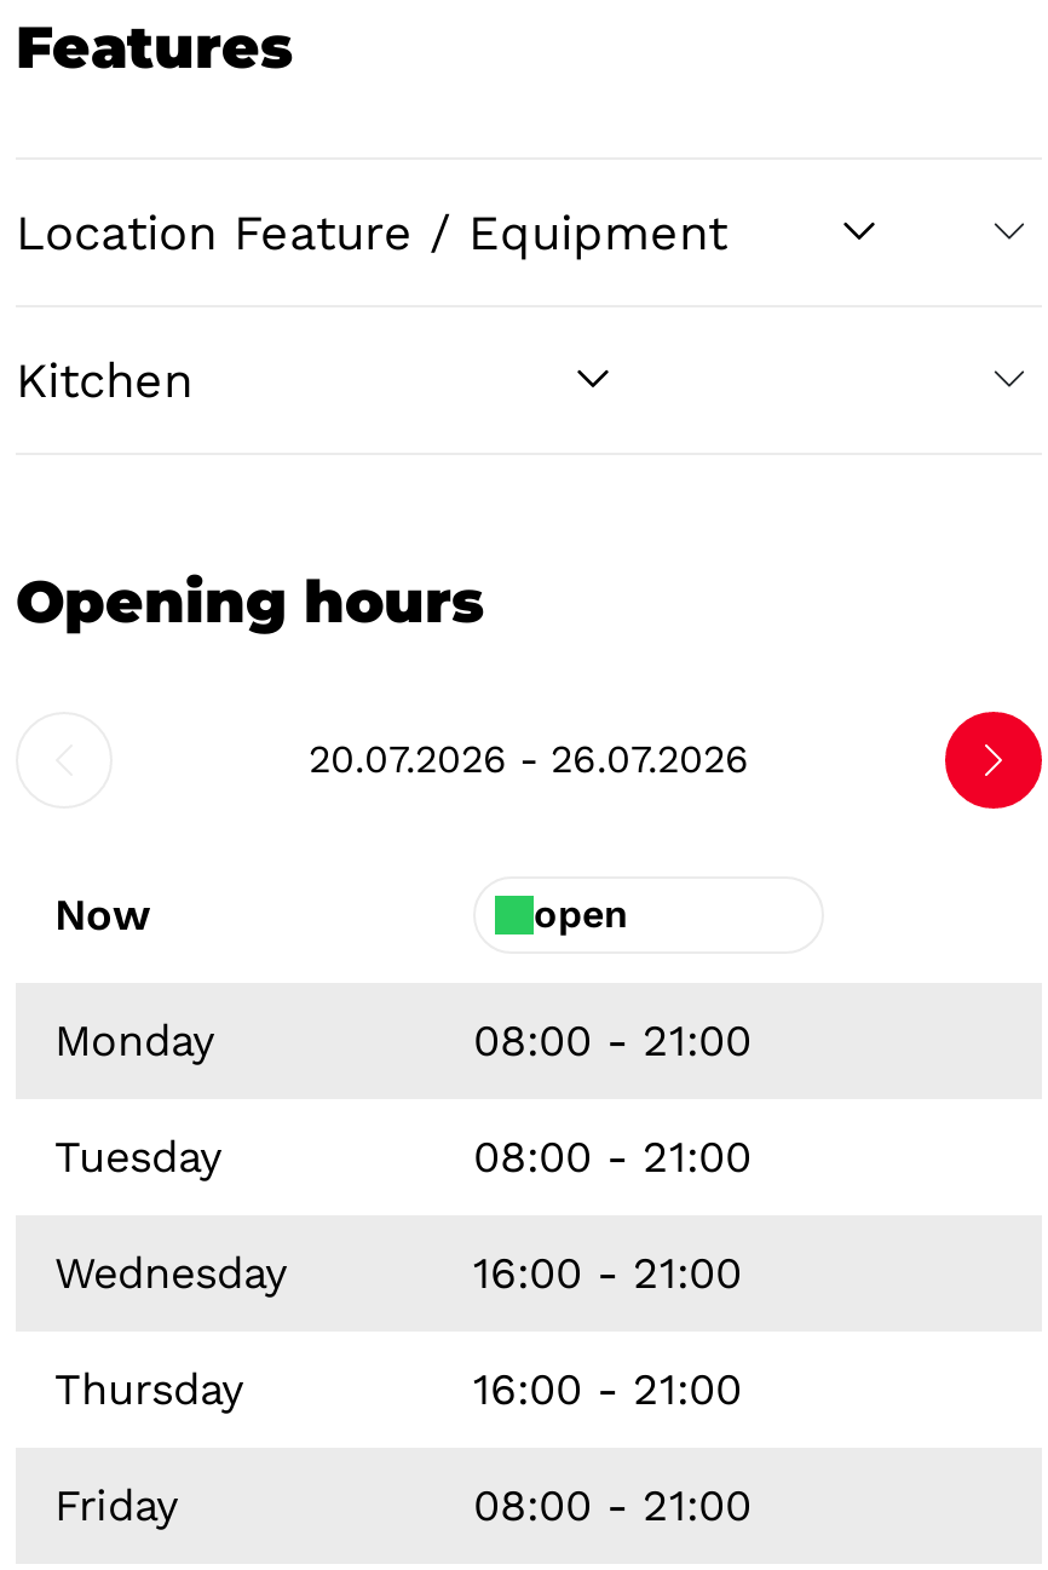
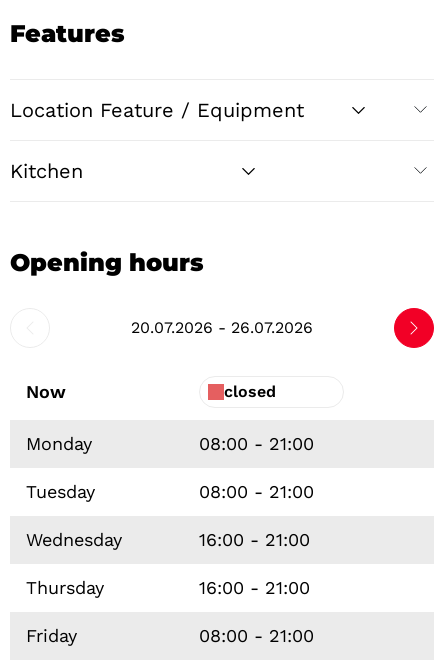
- open
+ closed
